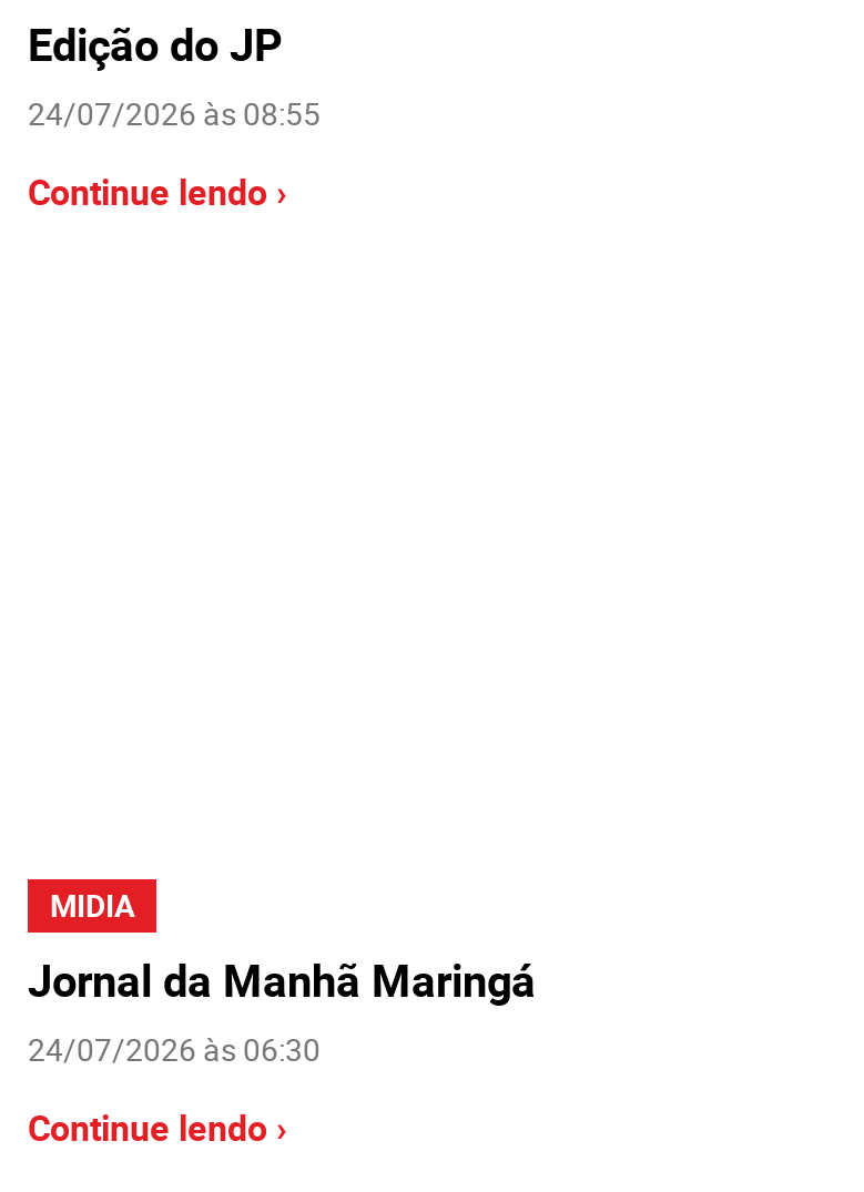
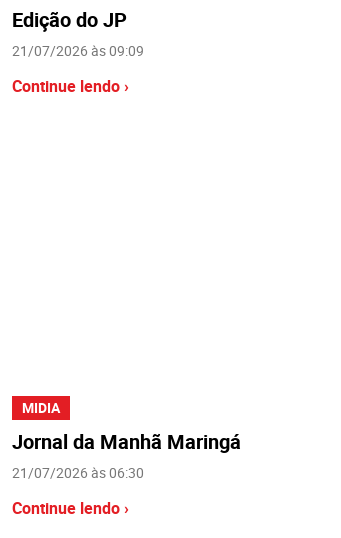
- 24/07/2026 às 08:55
+ 21/07/2026 às 09:09

- 24/07/2026 às 06:30
+ 21/07/2026 às 06:30
